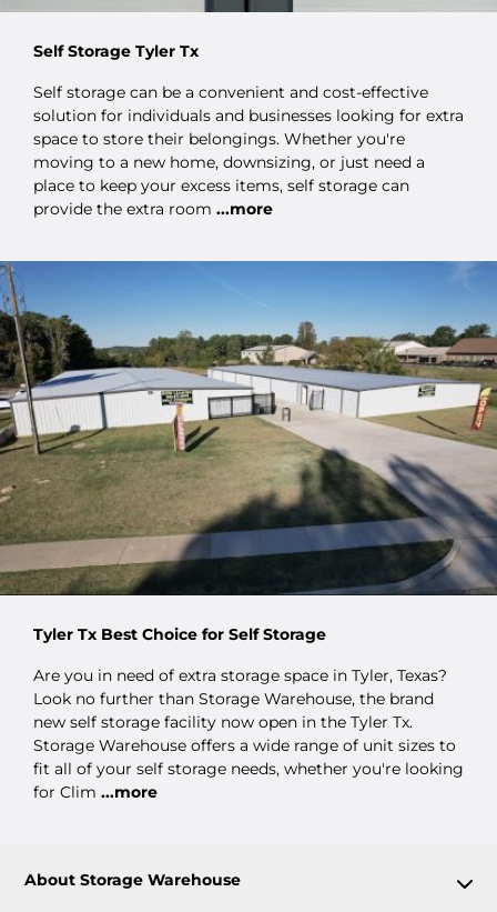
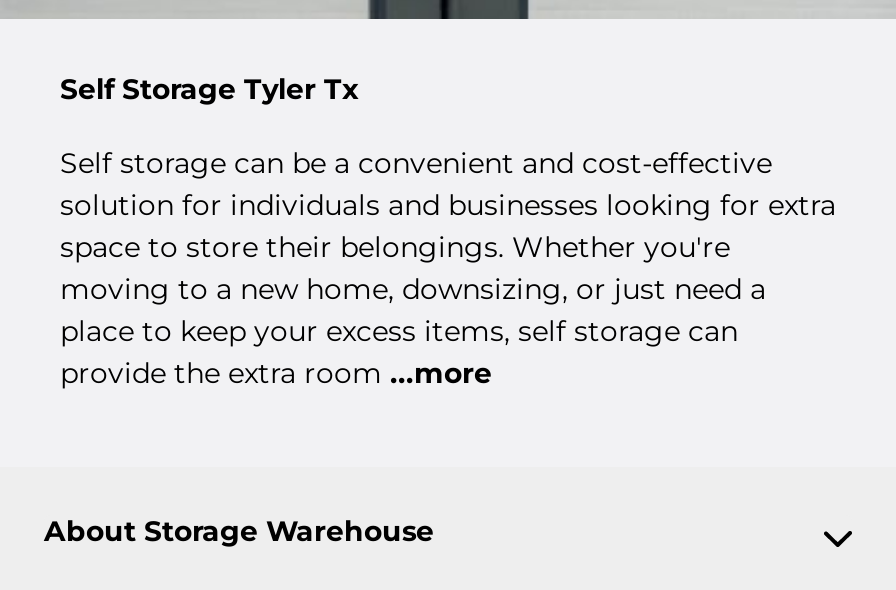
- [image]
- Tyler Tx Best Choice for Self Storage
- Are you in need of extra storage space in Tyler, Texas?
- Look no further than Storage Warehouse, the brand
- new self storage facility now open in the Tyler Tx.
- Storage Warehouse offers a wide range of unit sizes to
- fit all of your self storage needs, whether you're looking
- for Clim...more
